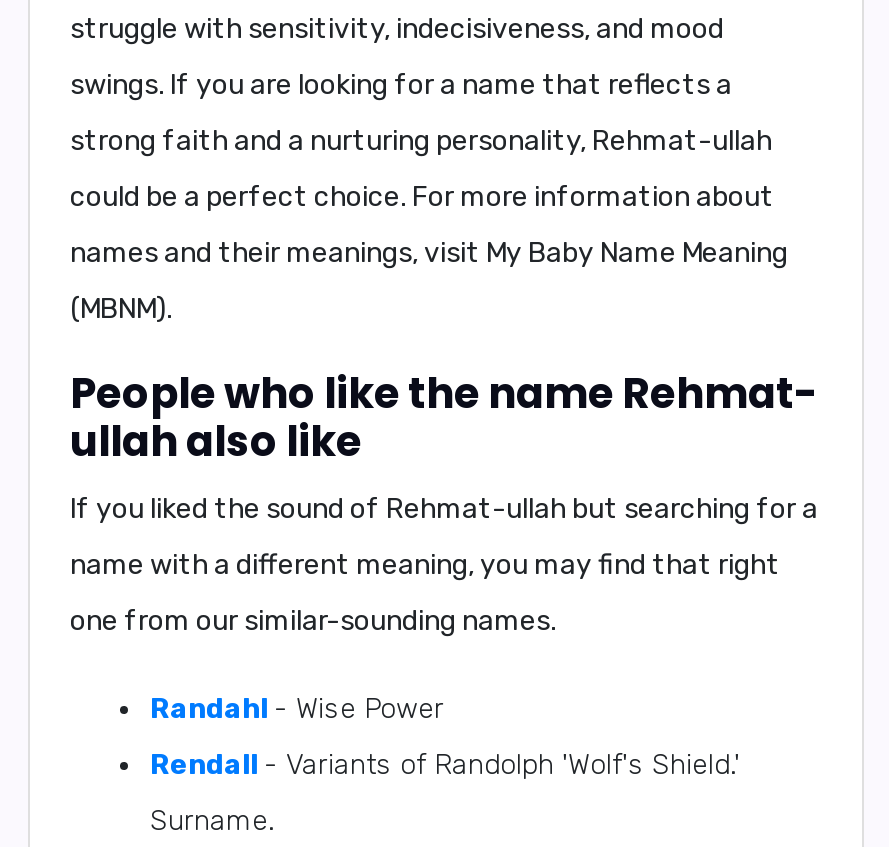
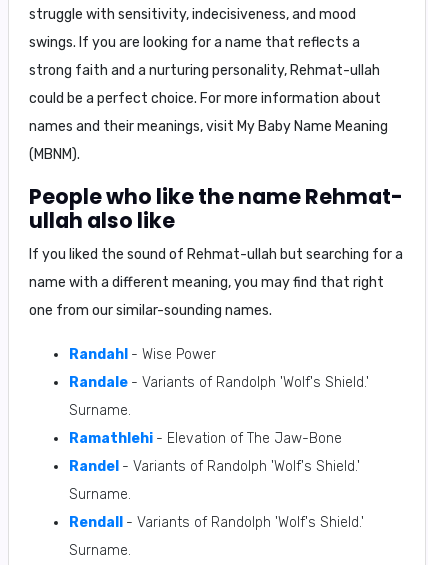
+ Randale - Variants of Randolph 'Wolf's Shield.'
+ Surname.
+ Ramathlehi - Elevation of The Jaw-Bone
+ Randel - Variants of Randolph 'Wolf's Shield.'
+ Surname.
